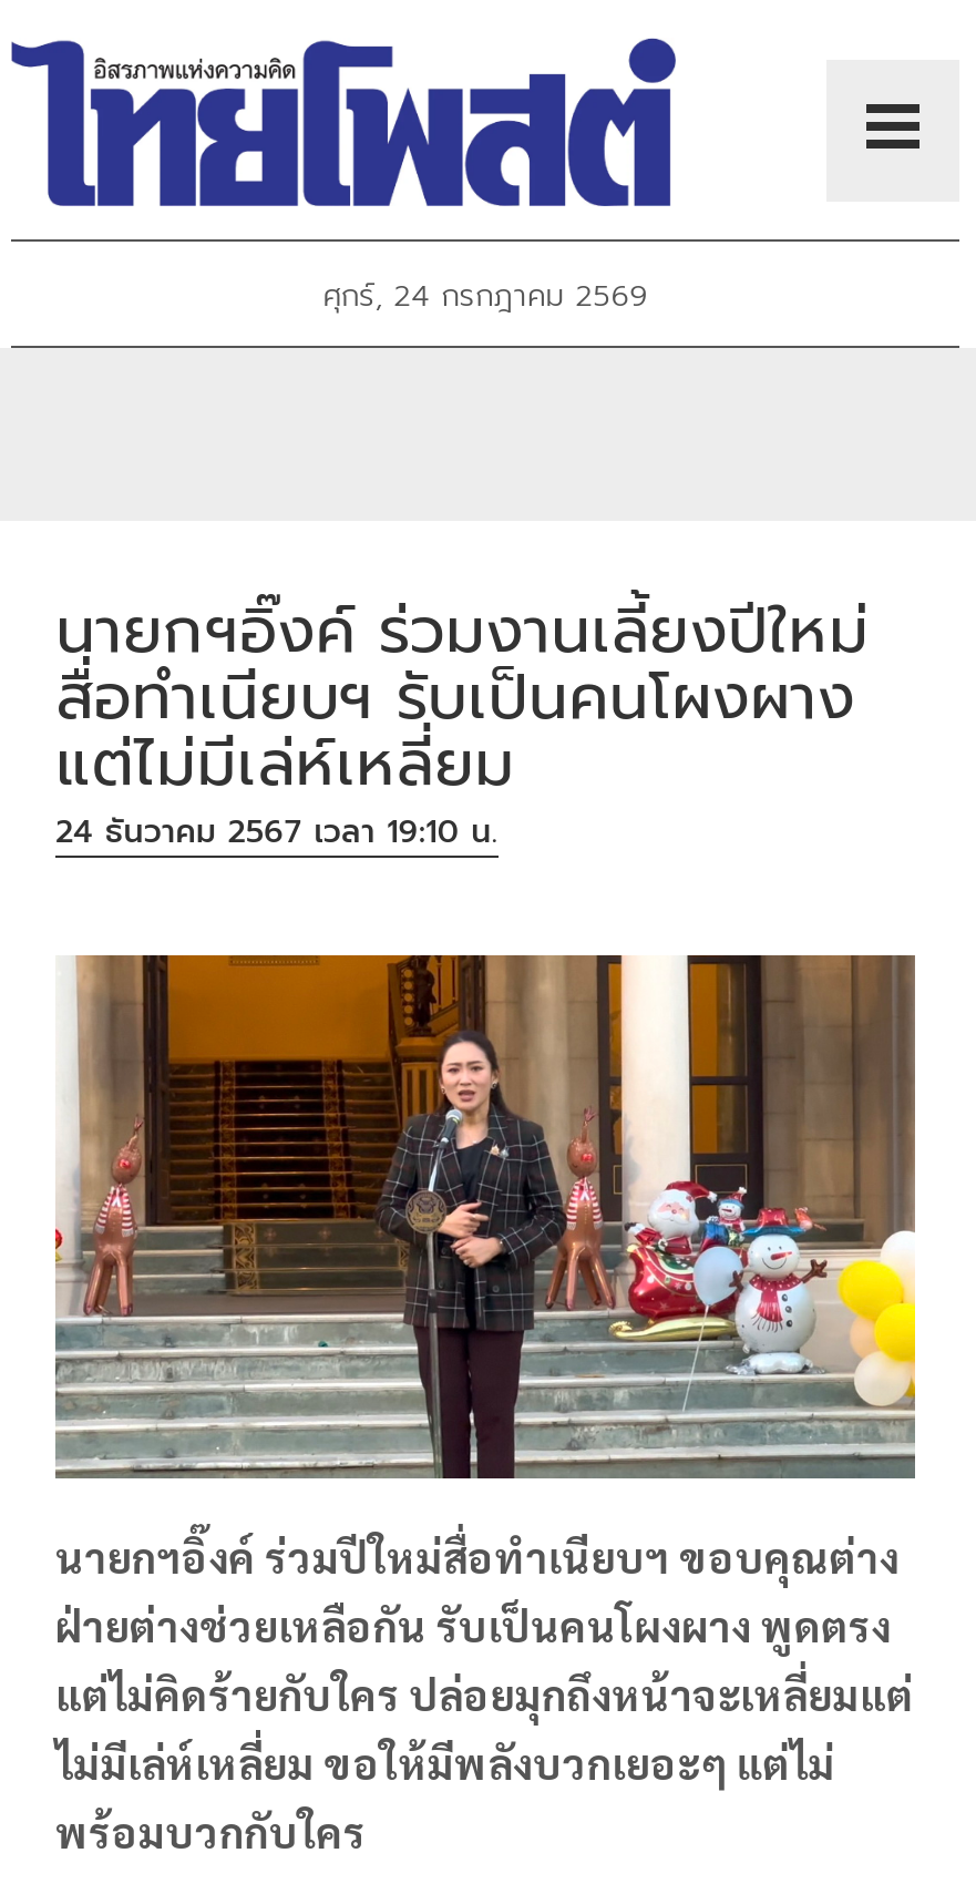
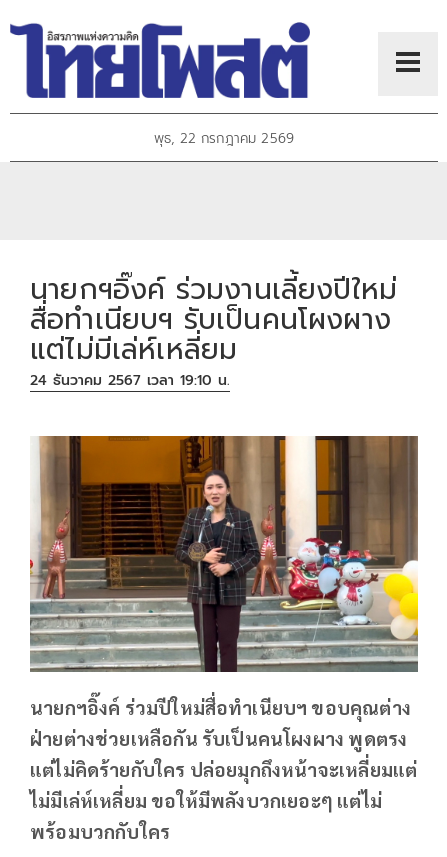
- ศุกร์, 24 กรกฎาคม 2569
+ พุธ, 22 กรกฎาคม 2569
